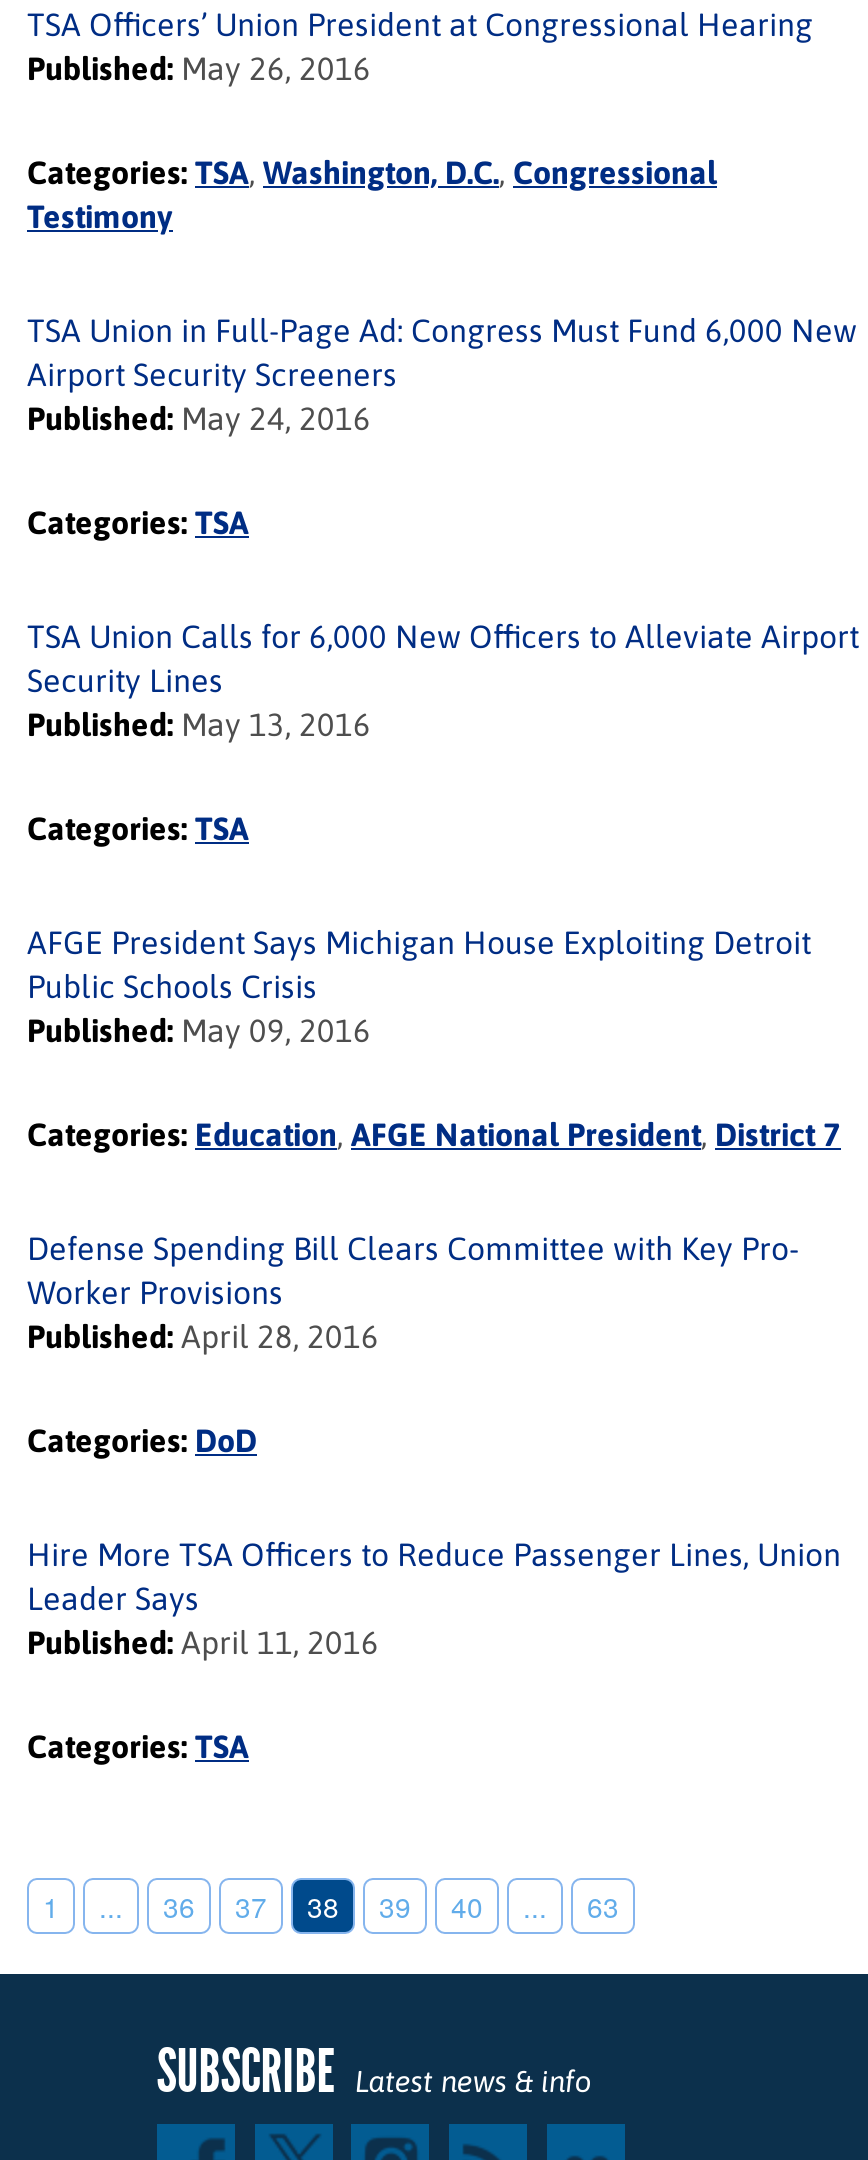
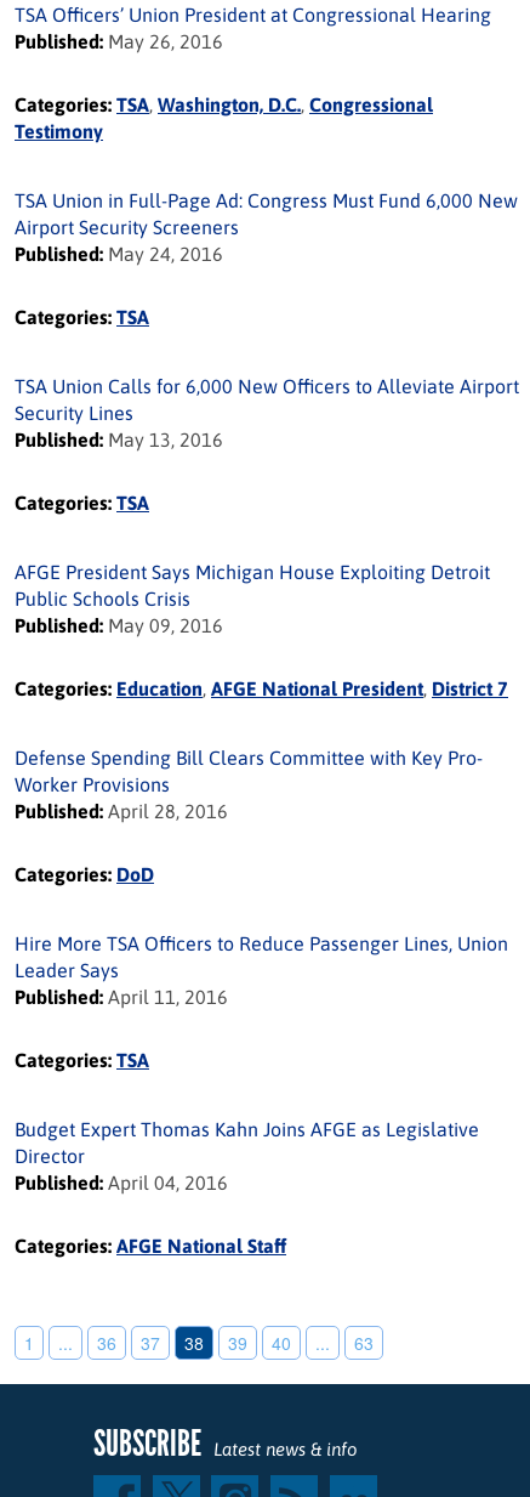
+ Budget Expert Thomas Kahn Joins AFGE as Legislative
+ Director
+ Published: April 04, 2016
+ Categories: AFGE National Staff
